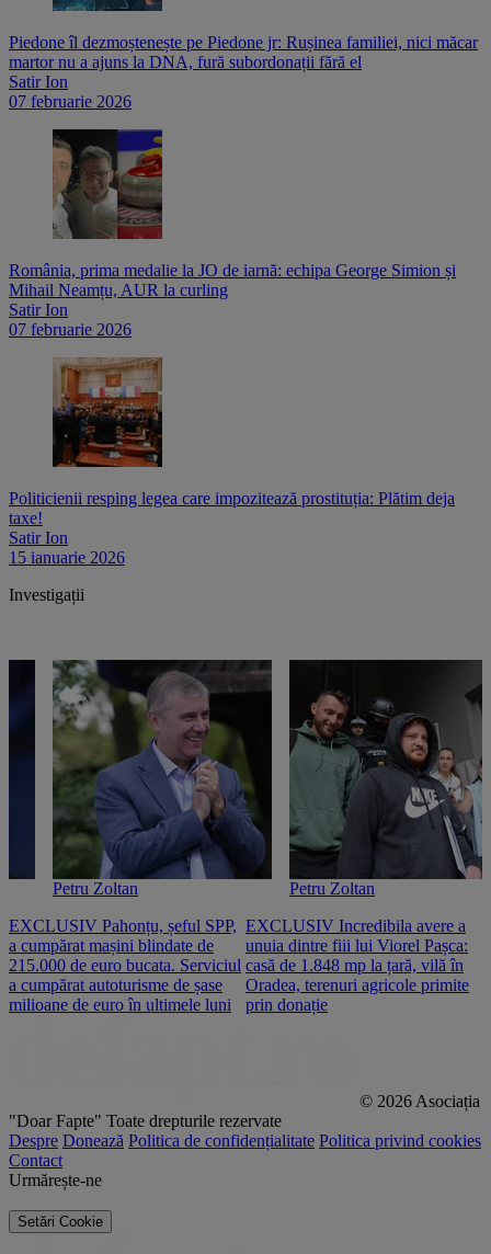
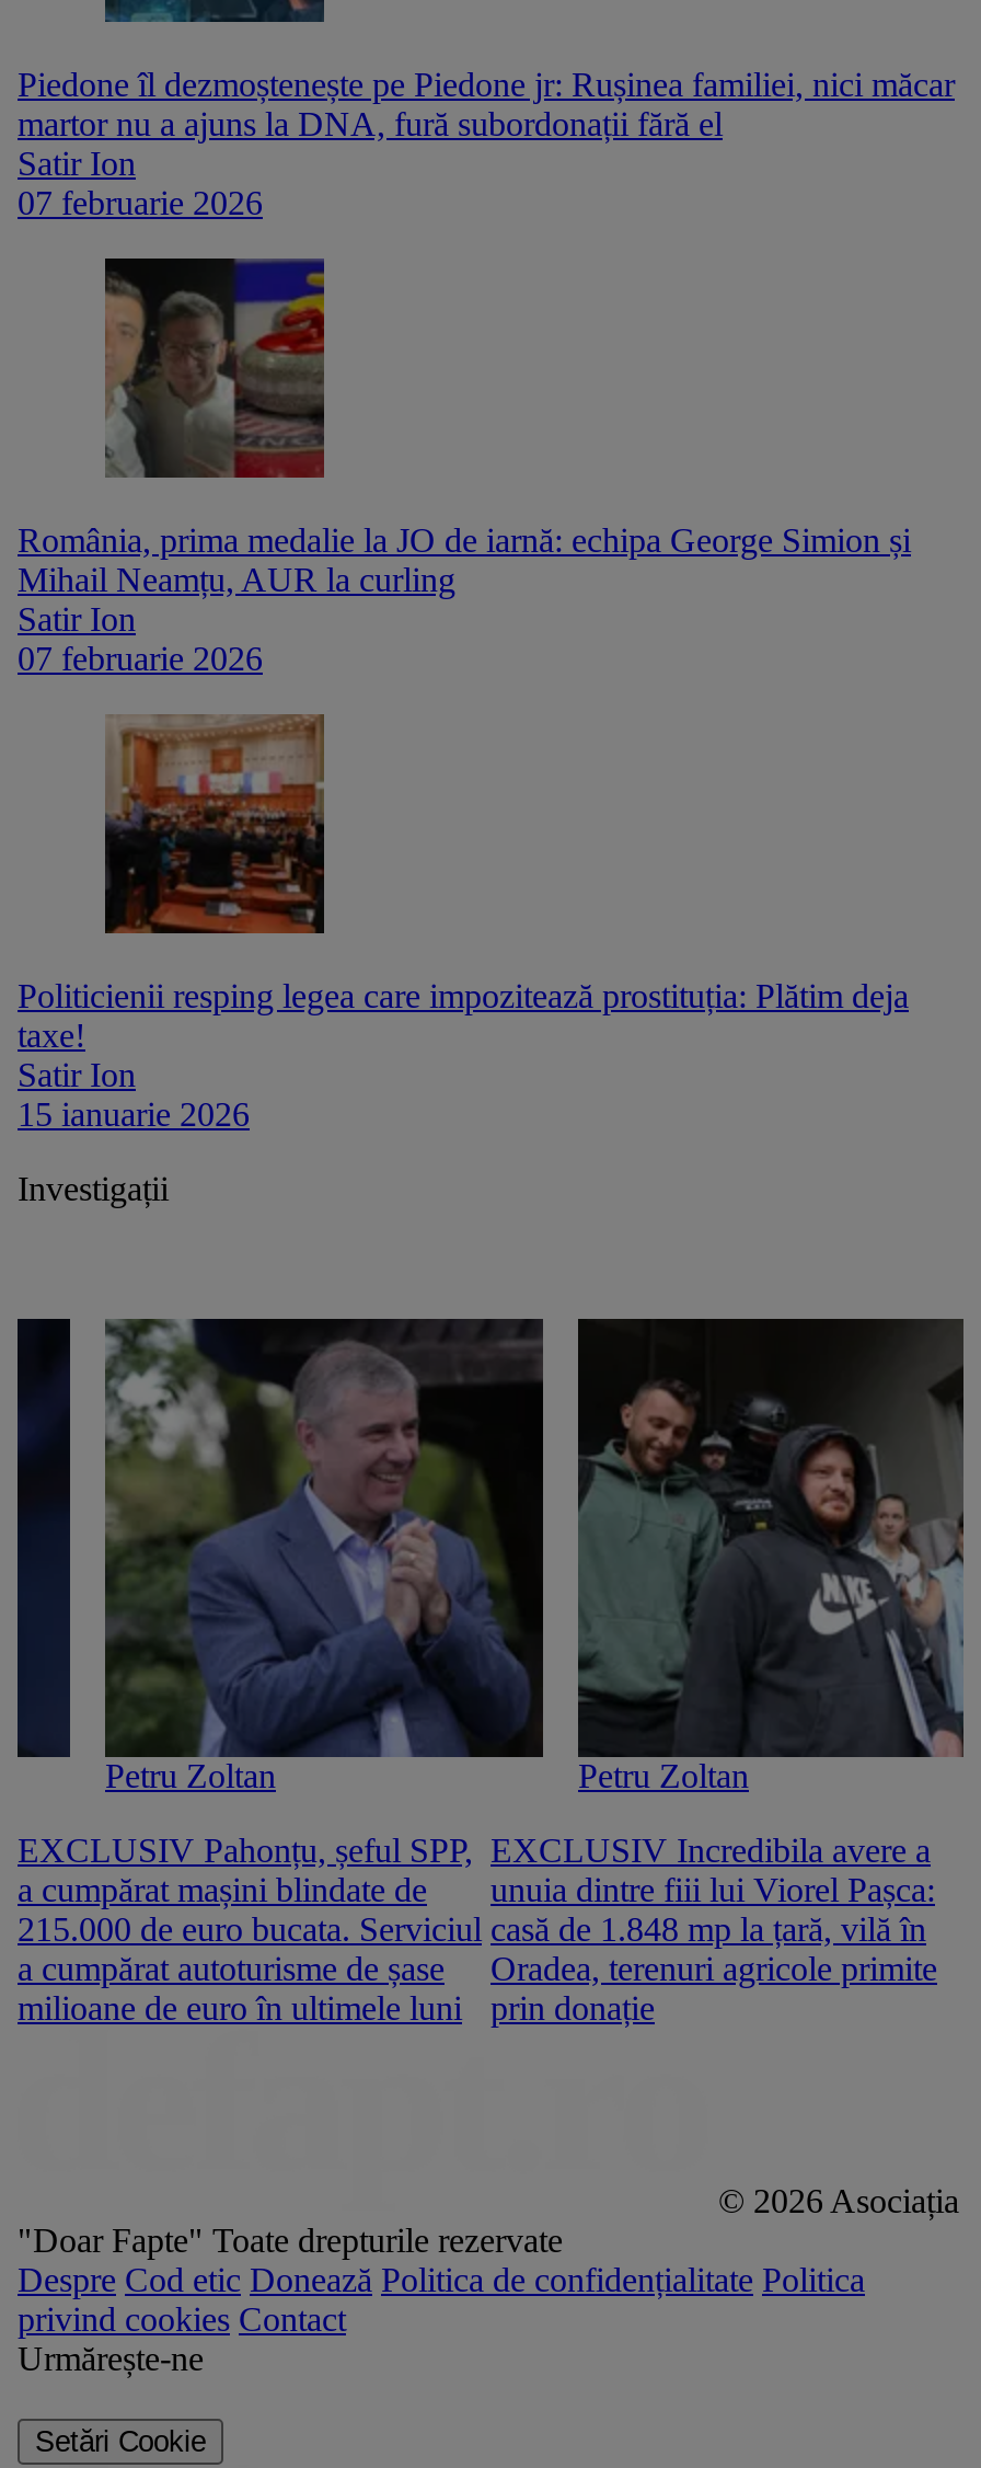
- Despre Donează Politica de confidențialitate Politica privind cookies
- Contact
+ Despre Cod etic Donează Politica de confidențialitate Politica
+ privind cookies Contact
